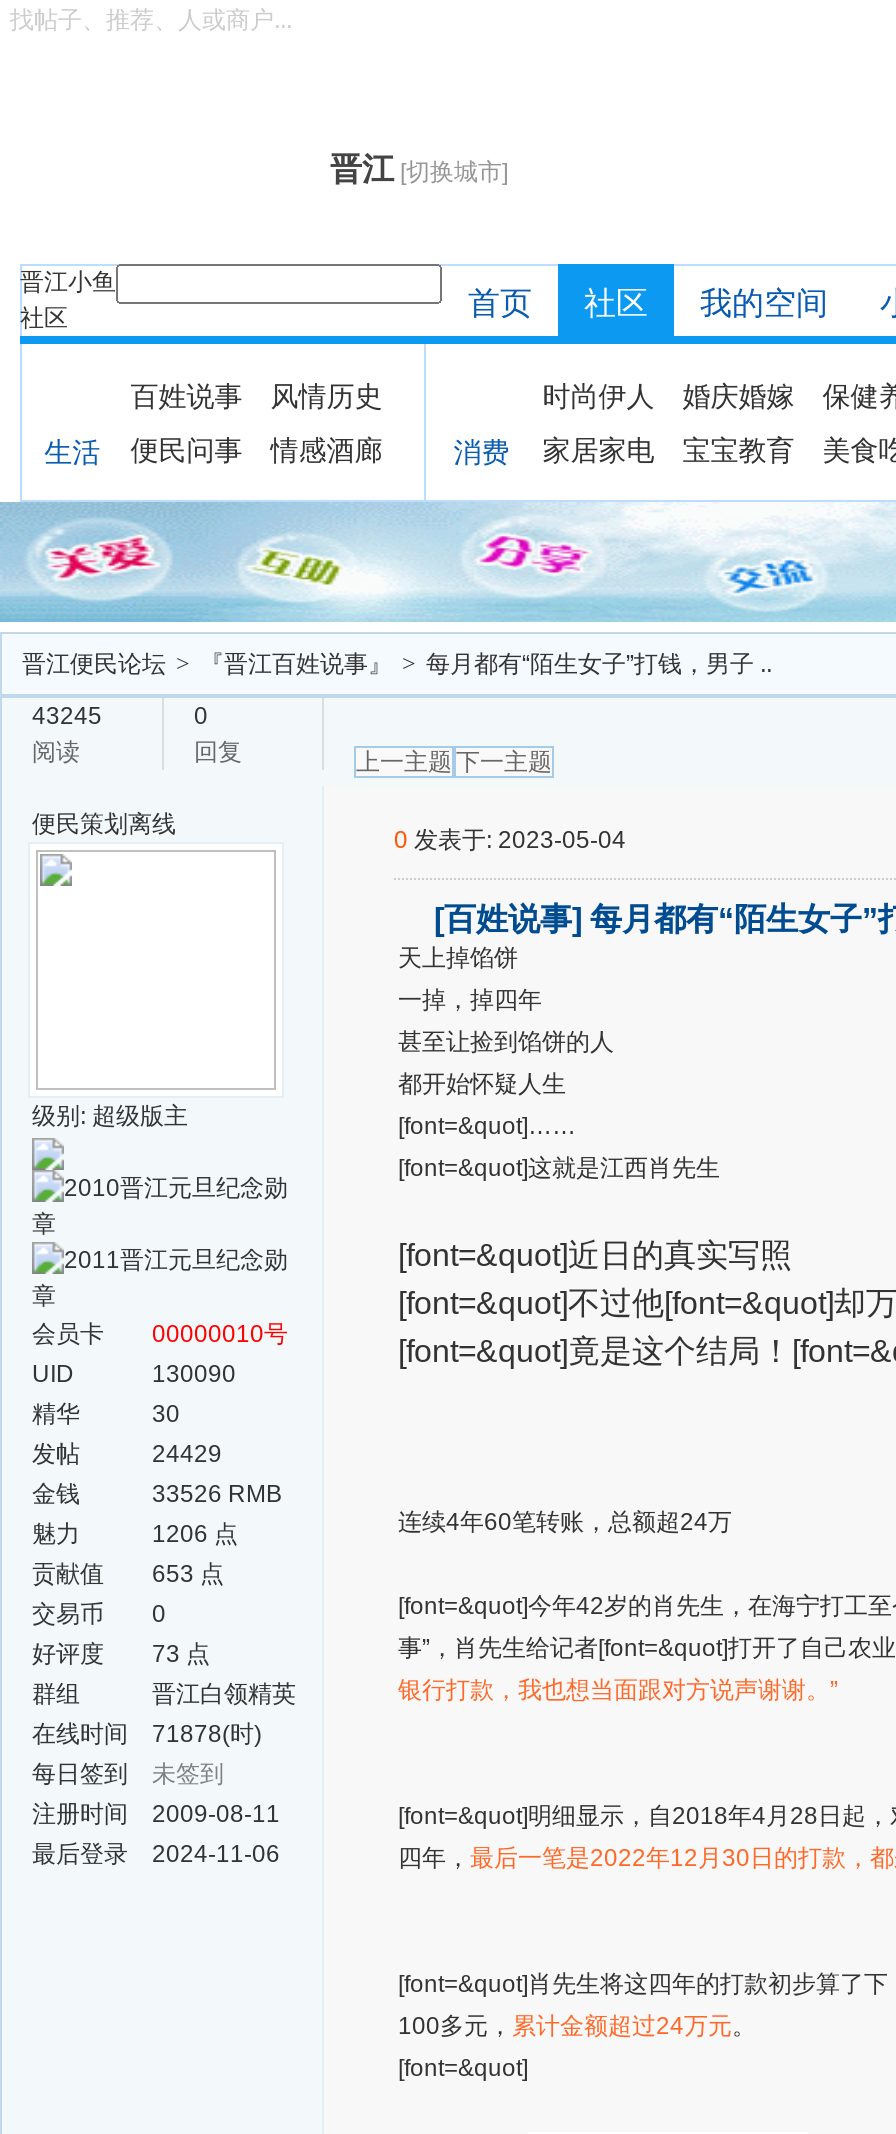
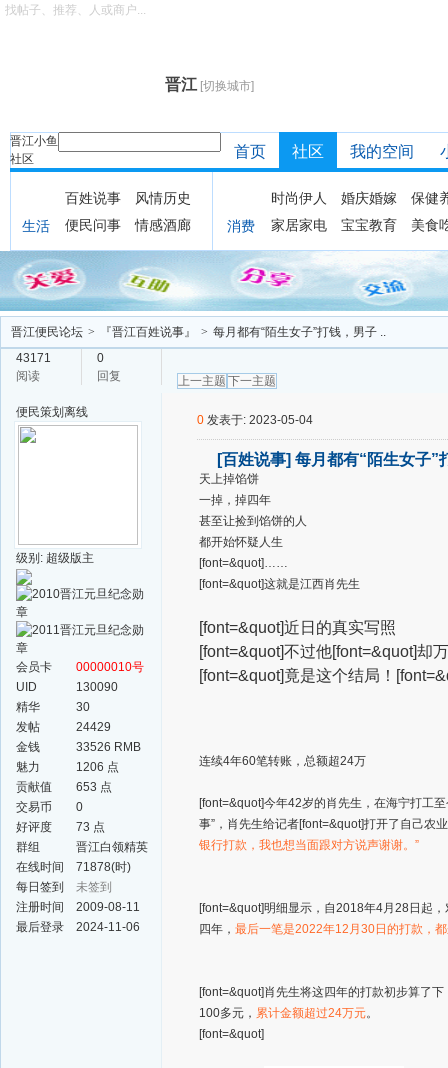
- 43245
+ 43171
